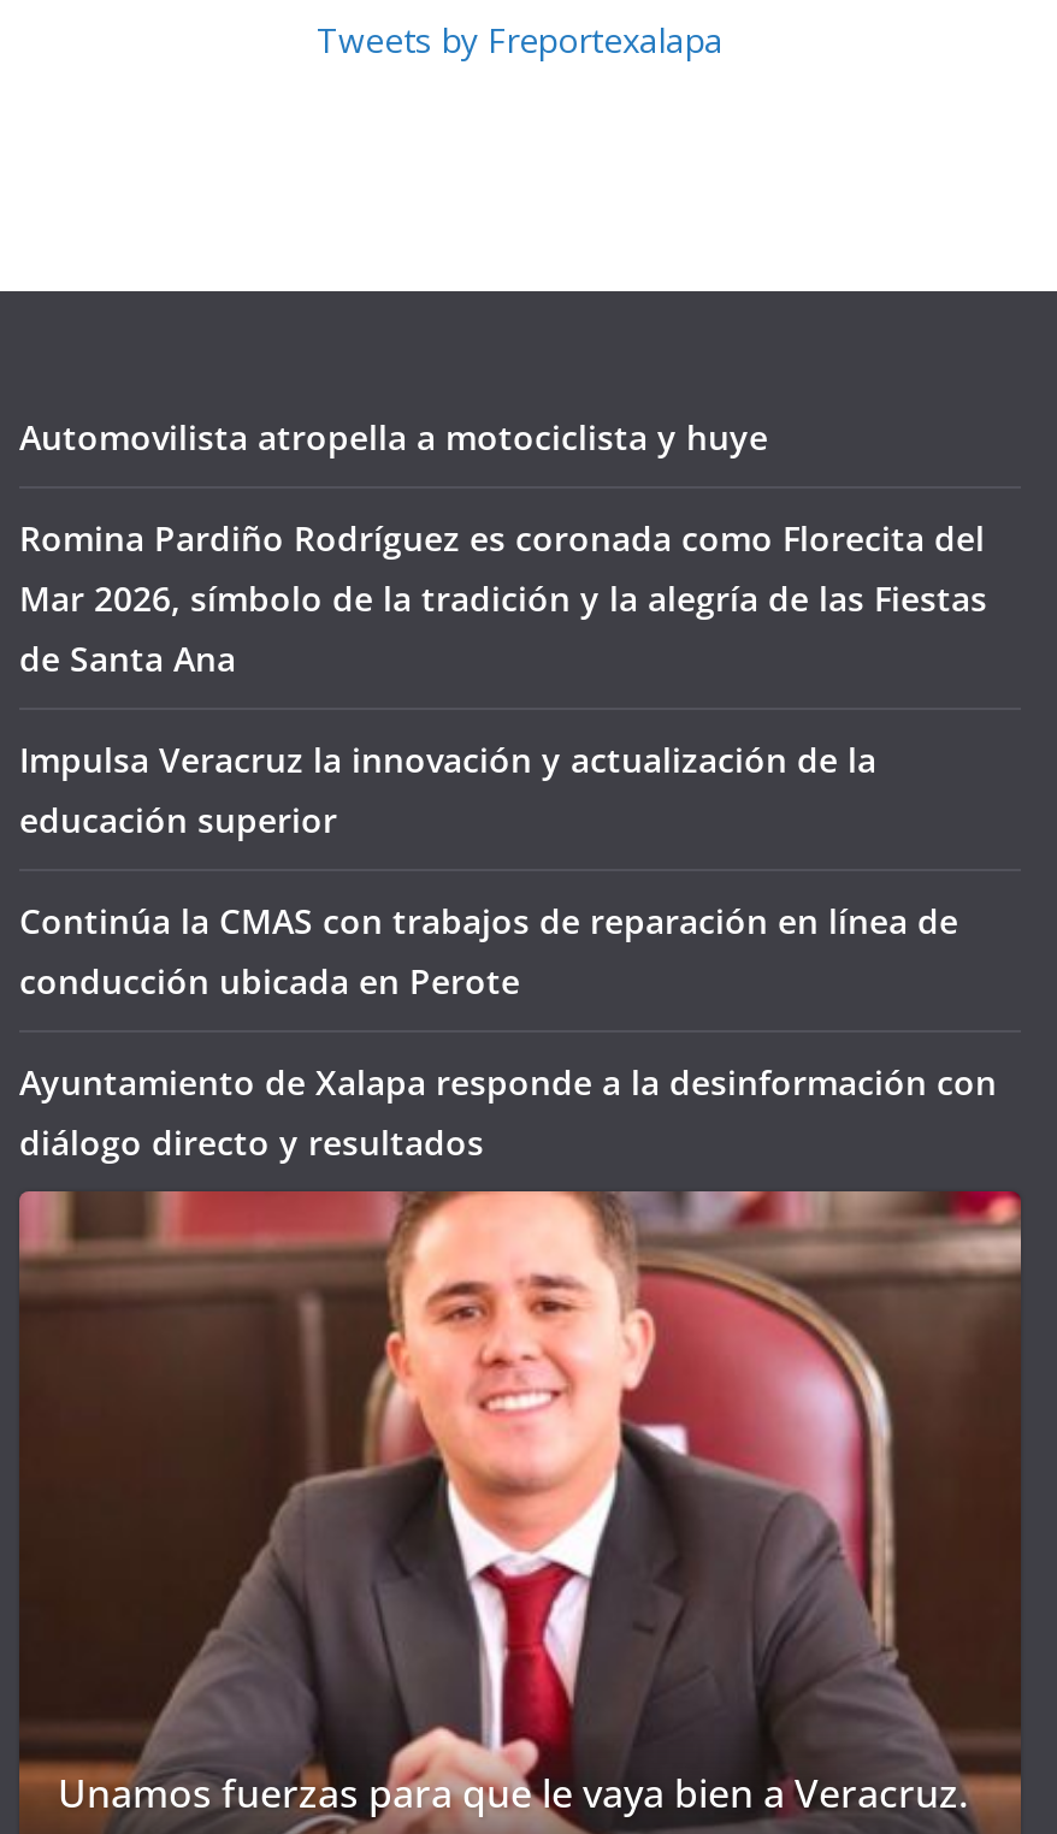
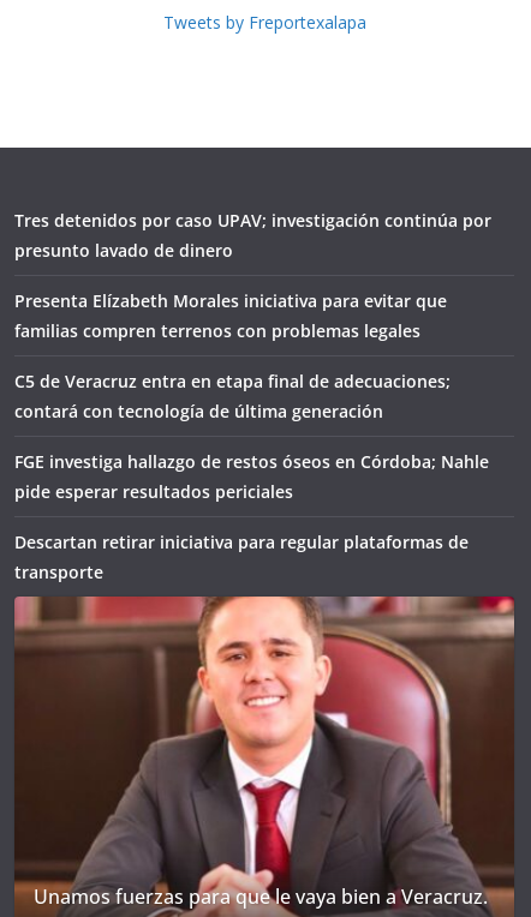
- Automovilista atropella a motociclista y huye
+ Tres detenidos por caso UPAV; investigación continúa por
+ presunto lavado de dinero

- Romina Pardiño Rodríguez es coronada como Florecita del
- Mar 2026, símbolo de la tradición y la alegría de las Fiestas
- de Santa Ana
+ Presenta Elízabeth Morales iniciativa para evitar que
+ familias compren terrenos con problemas legales

- Impulsa Veracruz la innovación y actualización de la
- educación superior
+ C5 de Veracruz entra en etapa final de adecuaciones;
+ contará con tecnología de última generación

- Continúa la CMAS con trabajos de reparación en línea de
- conducción ubicada en Perote
+ FGE investiga hallazgo de restos óseos en Córdoba; Nahle
+ pide esperar resultados periciales

- Ayuntamiento de Xalapa responde a la desinformación con
- diálogo directo y resultados
+ Descartan retirar iniciativa para regular plataformas de
+ transporte
